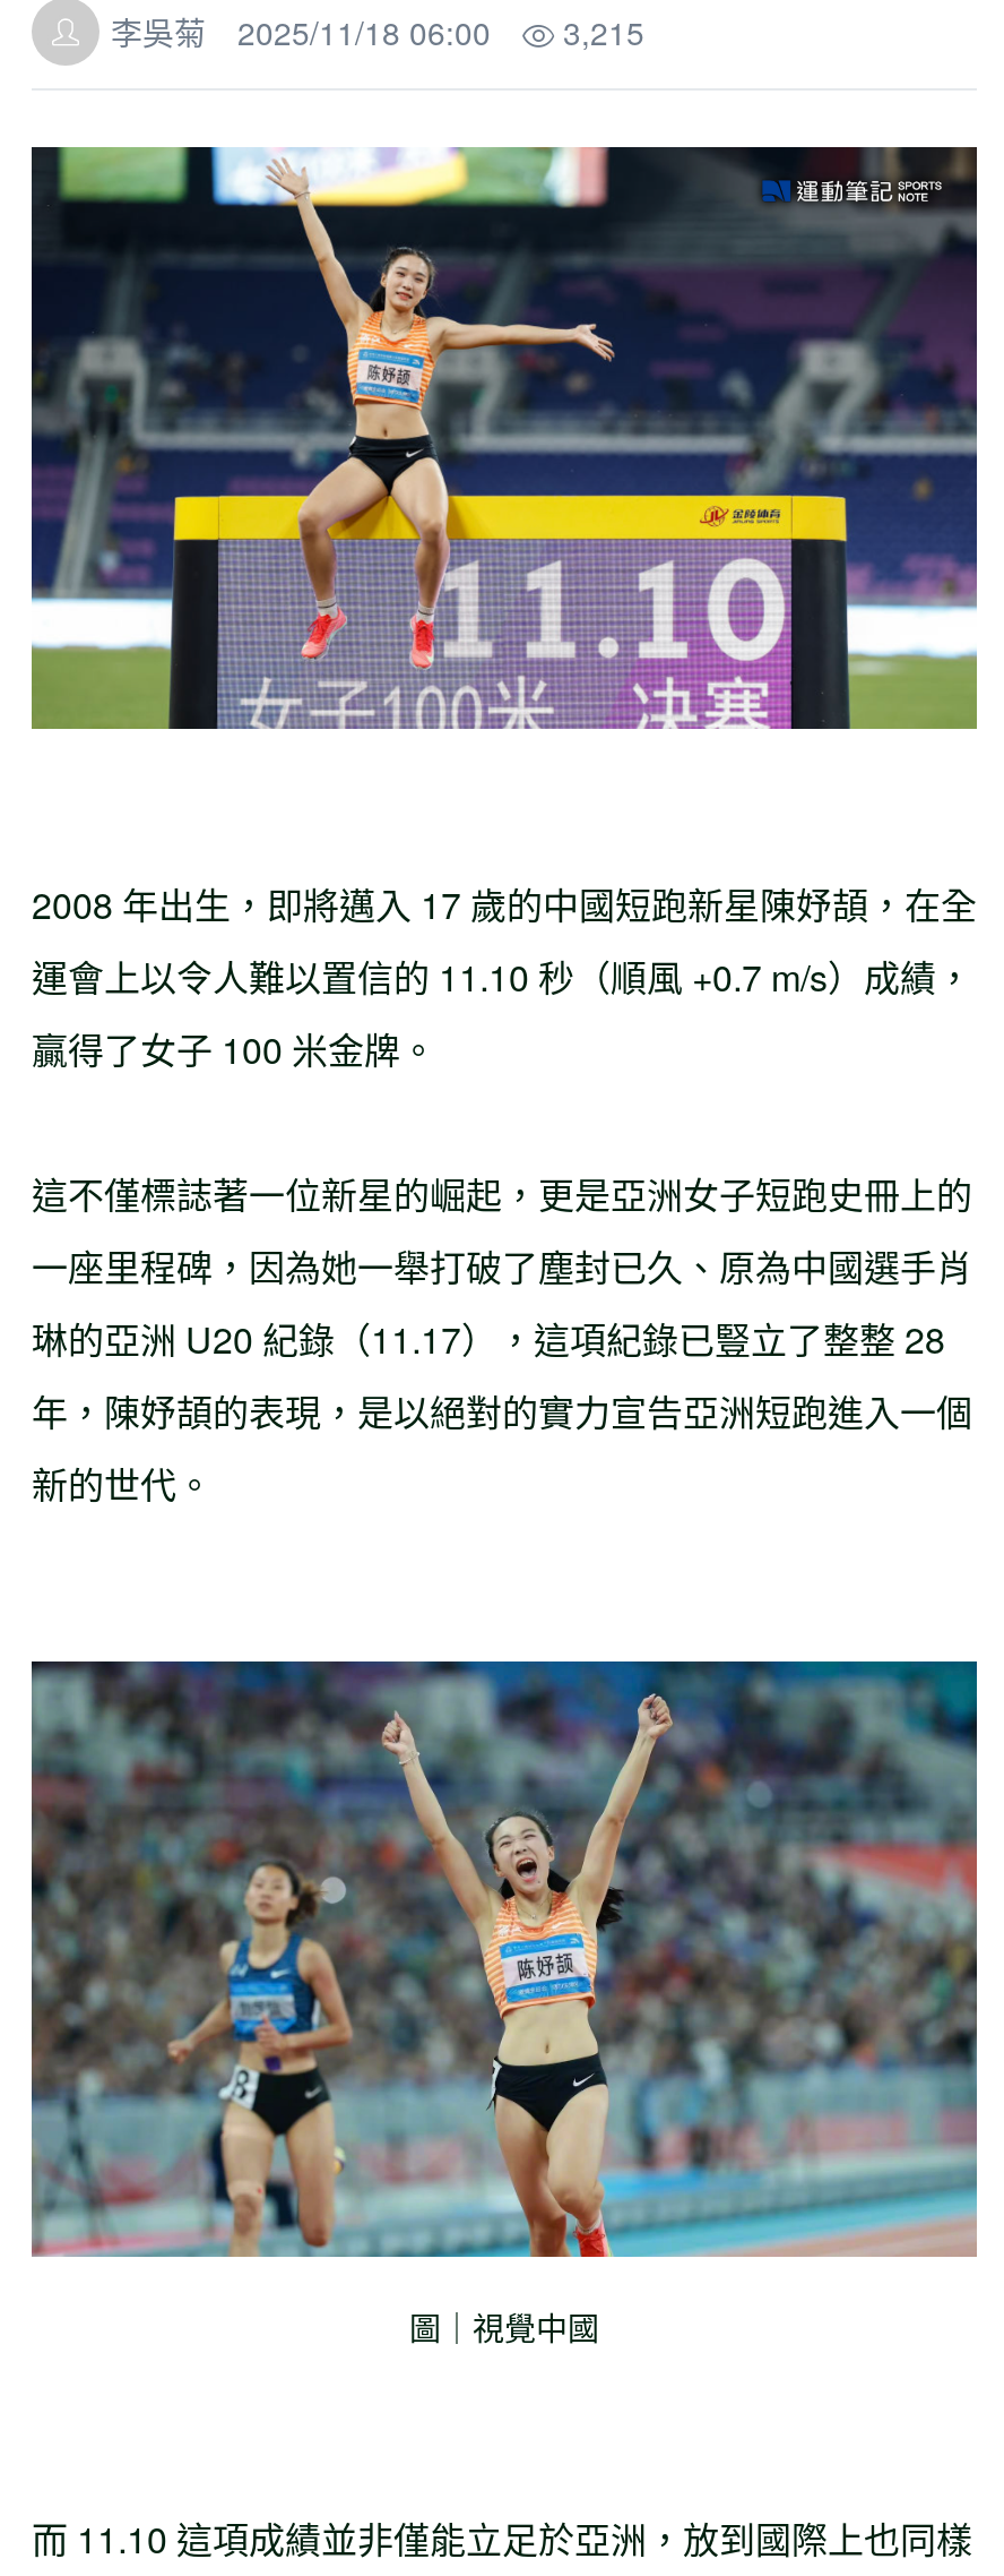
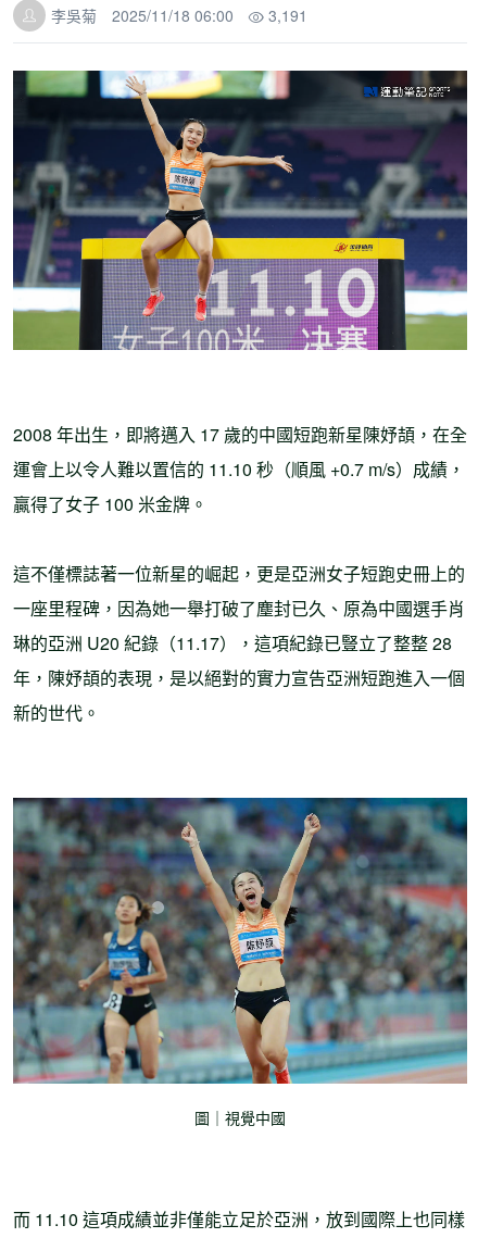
- 李吳菊 2025/11/18 06:00 3,215
+ 李吳菊 2025/11/18 06:00 3,191
